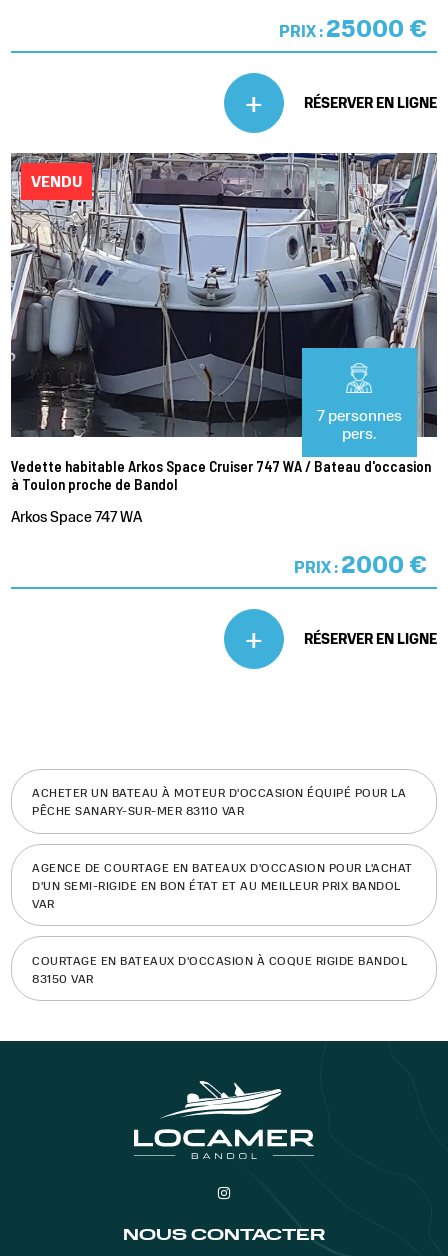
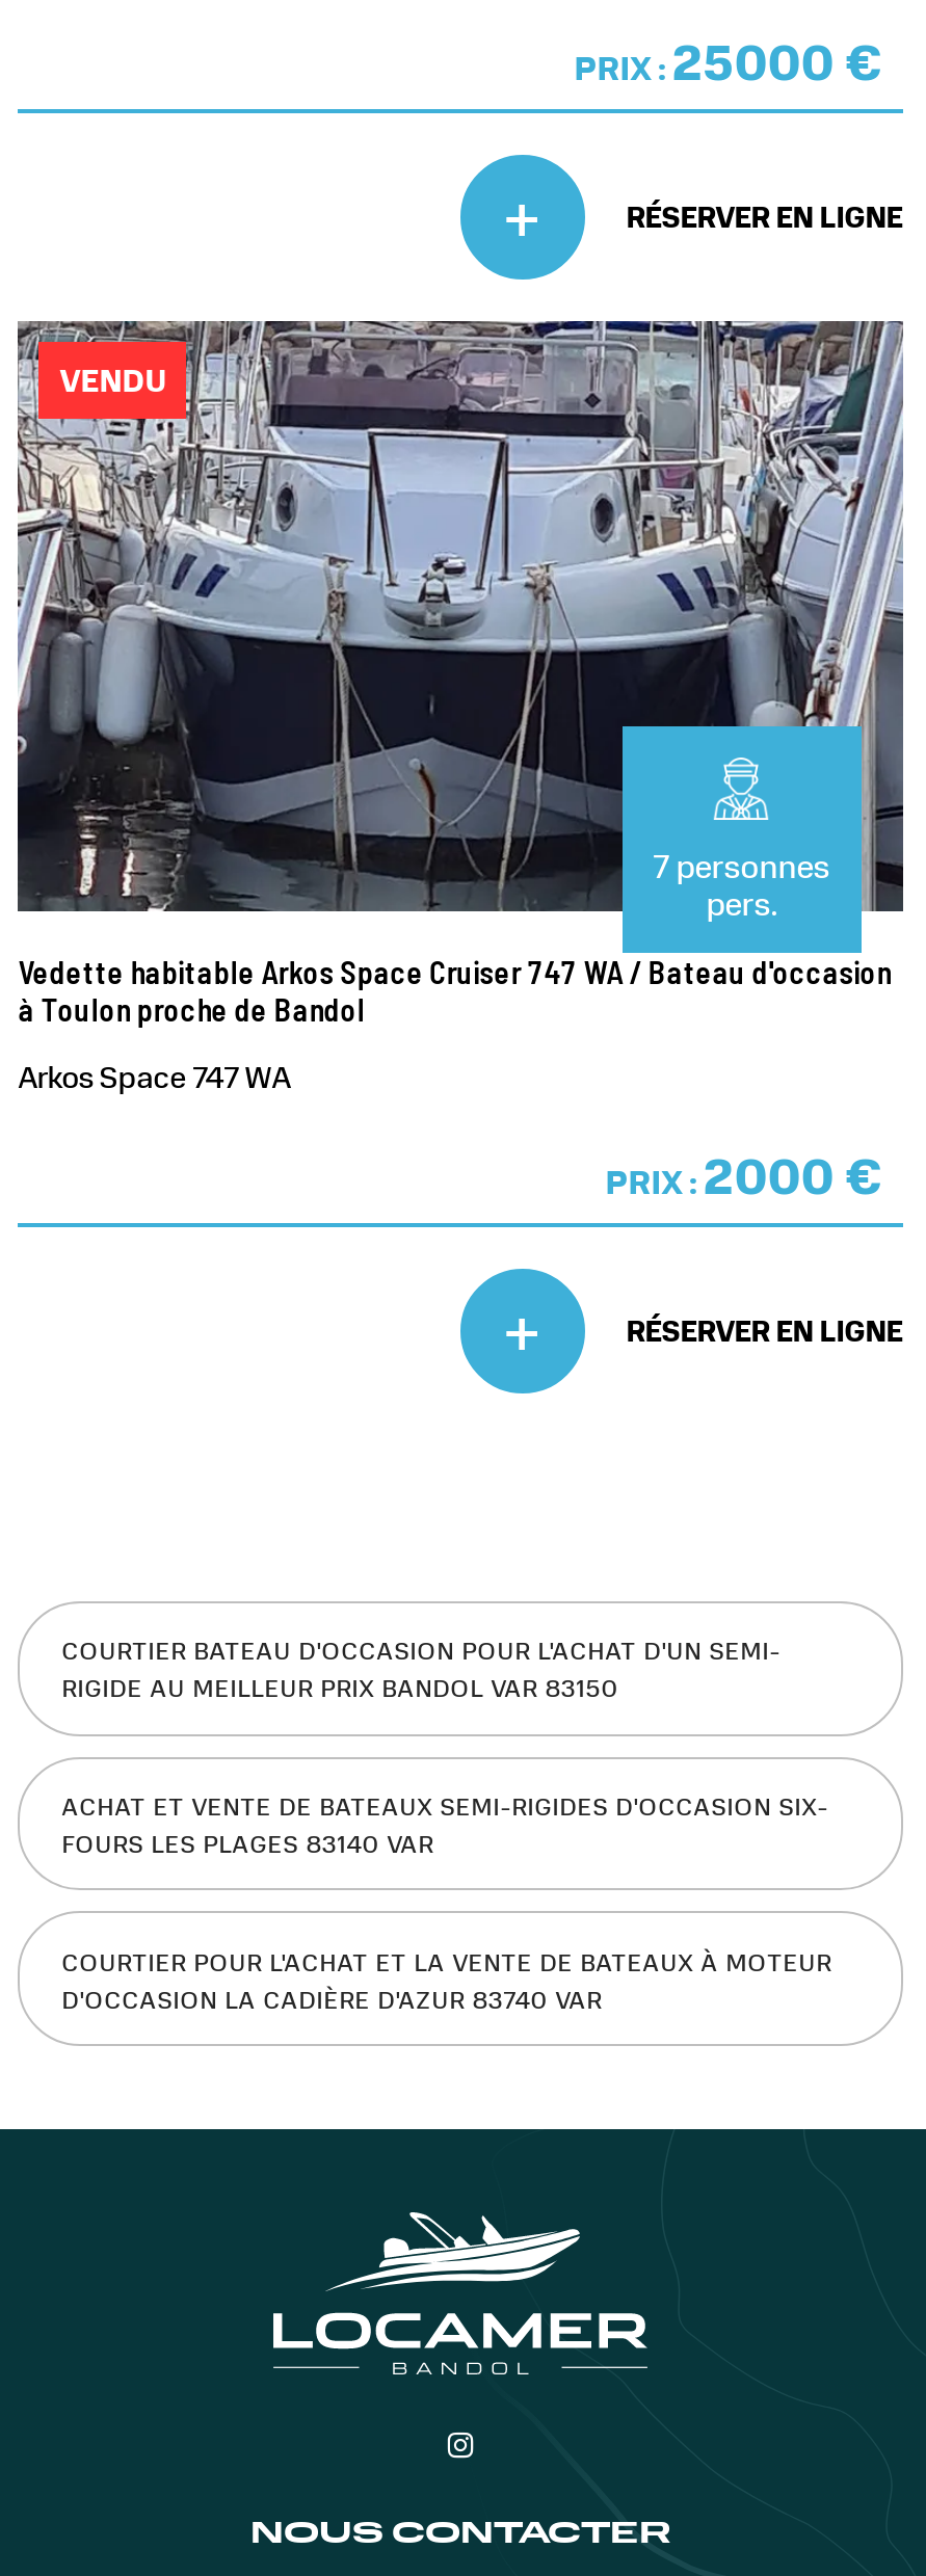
- ACHETER UN BATEAU À MOTEUR D'OCCASION ÉQUIPÉ POUR LA
- PÊCHE SANARY-SUR-MER 83110 VAR
+ COURTIER BATEAU D'OCCASION POUR L'ACHAT D'UN SEMI-
+ RIGIDE AU MEILLEUR PRIX BANDOL VAR 83150

- AGENCE DE COURTAGE EN BATEAUX D'OCCASION POUR L'ACHAT
- D'UN SEMI-RIGIDE EN BON ÉTAT ET AU MEILLEUR PRIX BANDOL
- VAR
+ ACHAT ET VENTE DE BATEAUX SEMI-RIGIDES D'OCCASION SIX-
+ FOURS LES PLAGES 83140 VAR

- COURTAGE EN BATEAUX D'OCCASION À COQUE RIGIDE BANDOL
- 83150 VAR
+ COURTIER POUR L'ACHAT ET LA VENTE DE BATEAUX À MOTEUR
+ D'OCCASION LA CADIÈRE D'AZUR 83740 VAR
